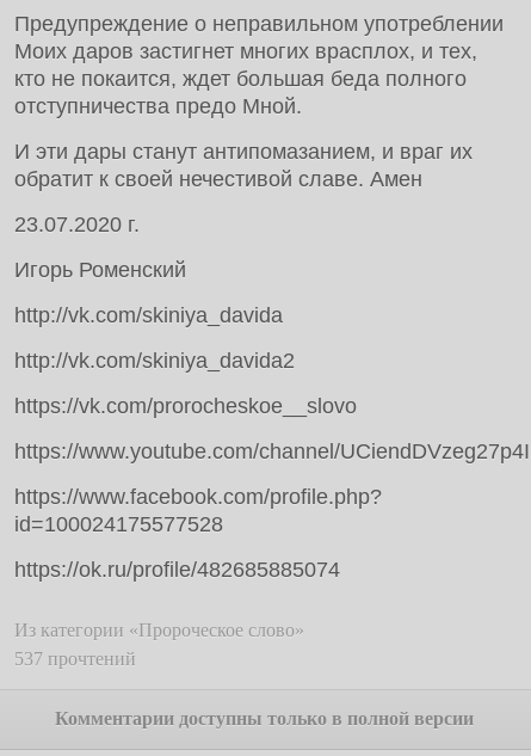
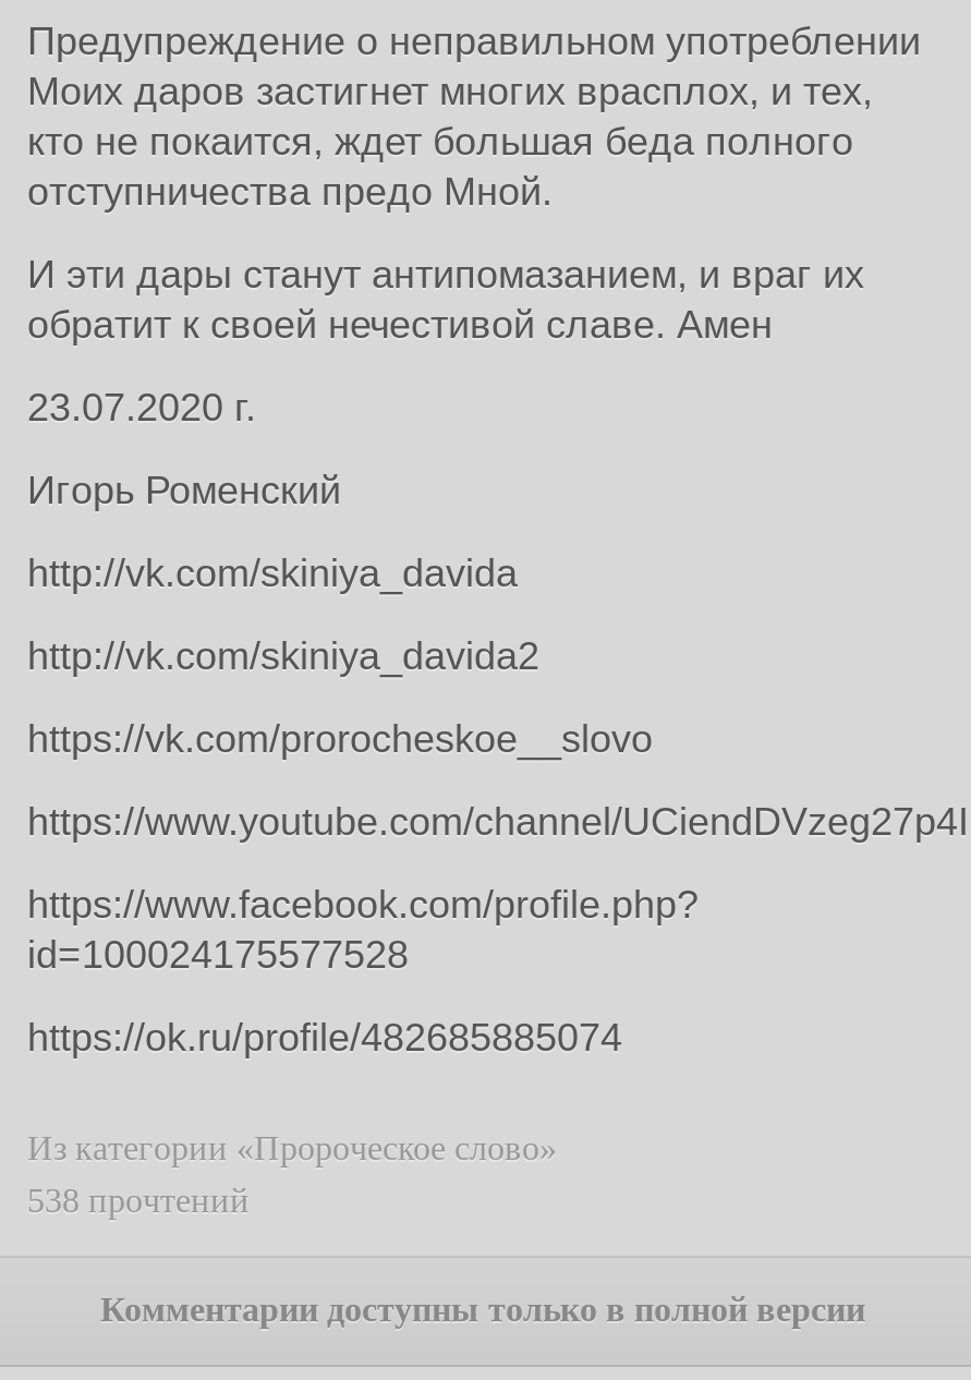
- 537 прочтений
+ 538 прочтений
